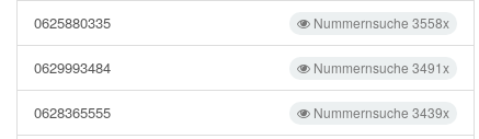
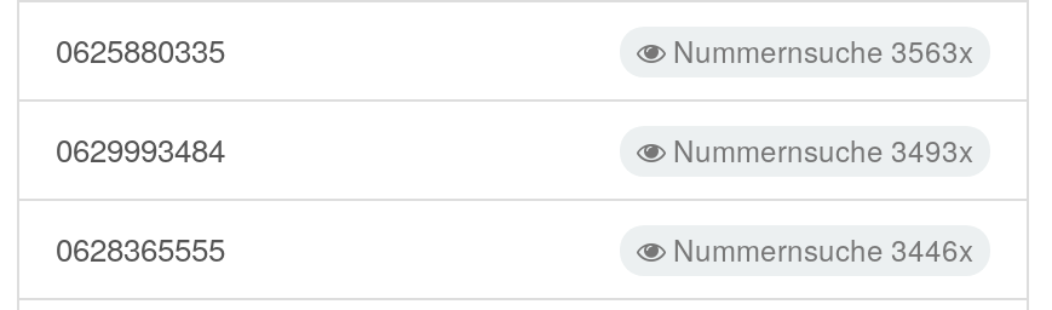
- Nummernsuche 3558x
+ Nummernsuche 3563x

- Nummernsuche 3491x
+ Nummernsuche 3493x

- Nummernsuche 3439x
+ Nummernsuche 3446x
